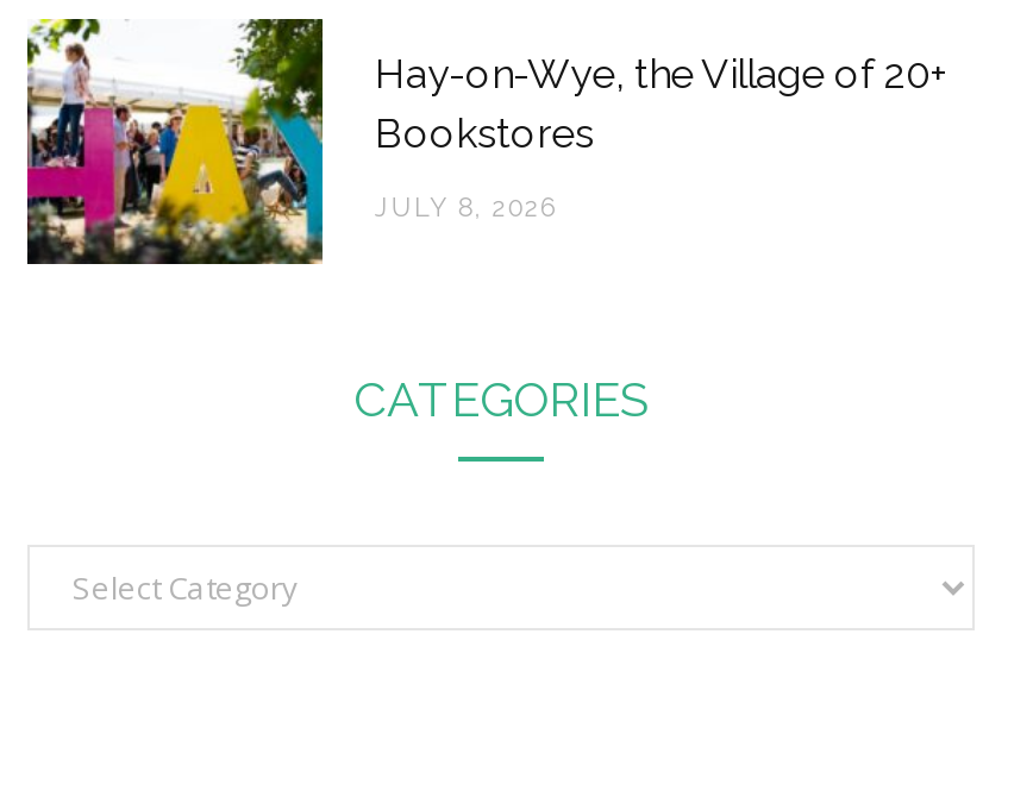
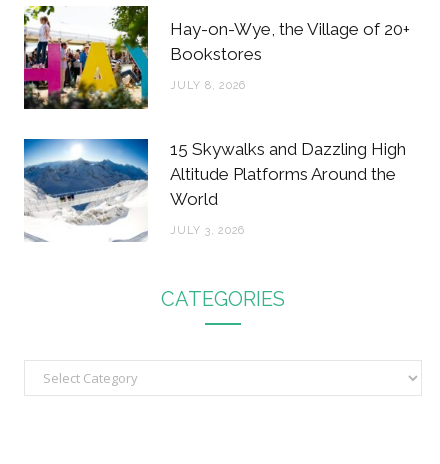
+ [image]
+ 15 Skywalks and Dazzling High
+ Altitude Platforms Around the
+ World
+ JULY 3, 2026
